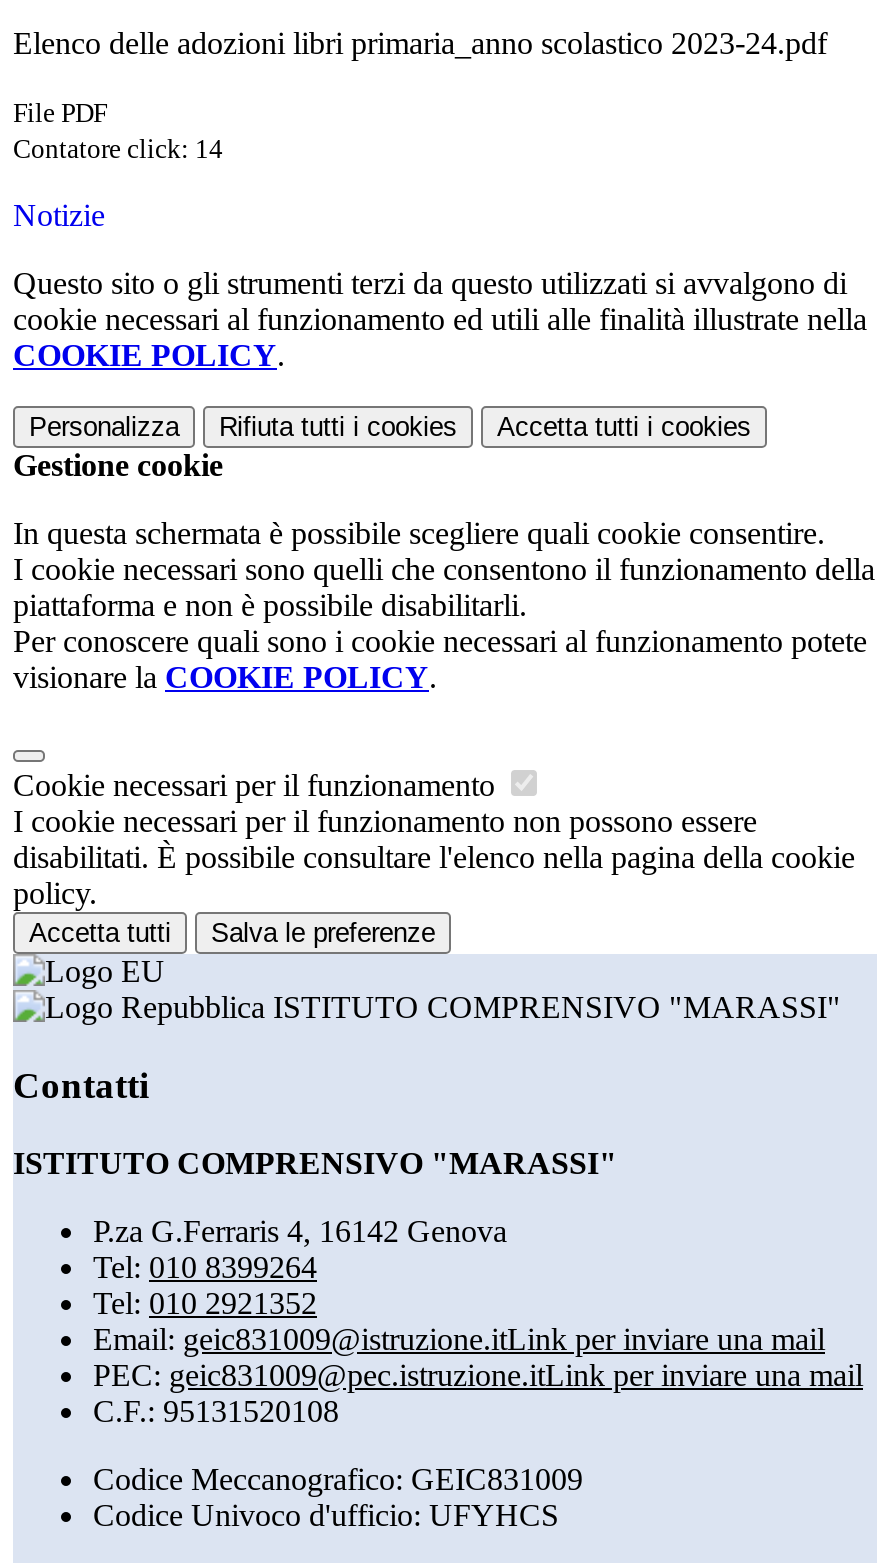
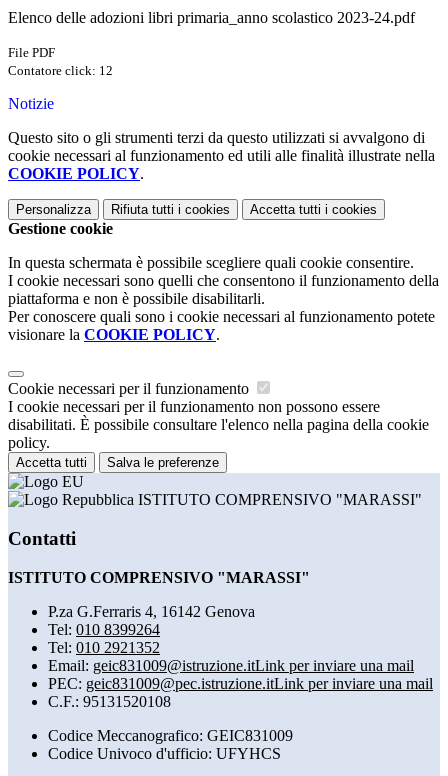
- Contatore click: 14
+ Contatore click: 12
